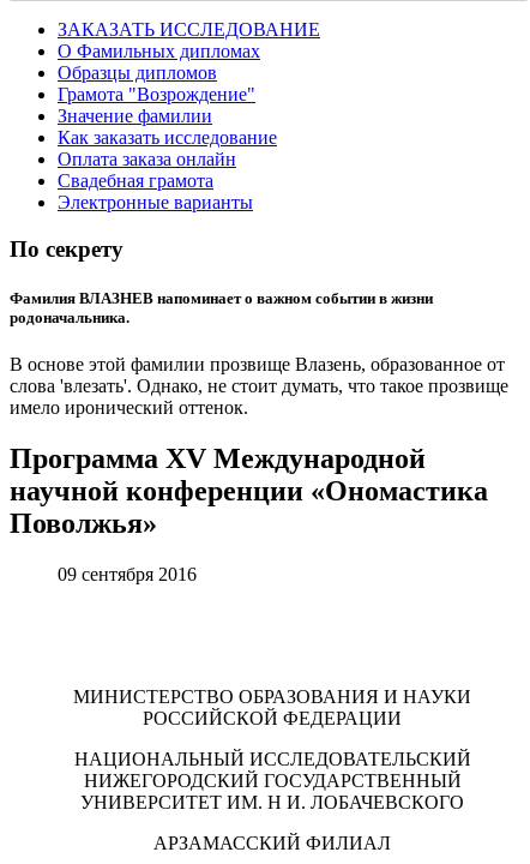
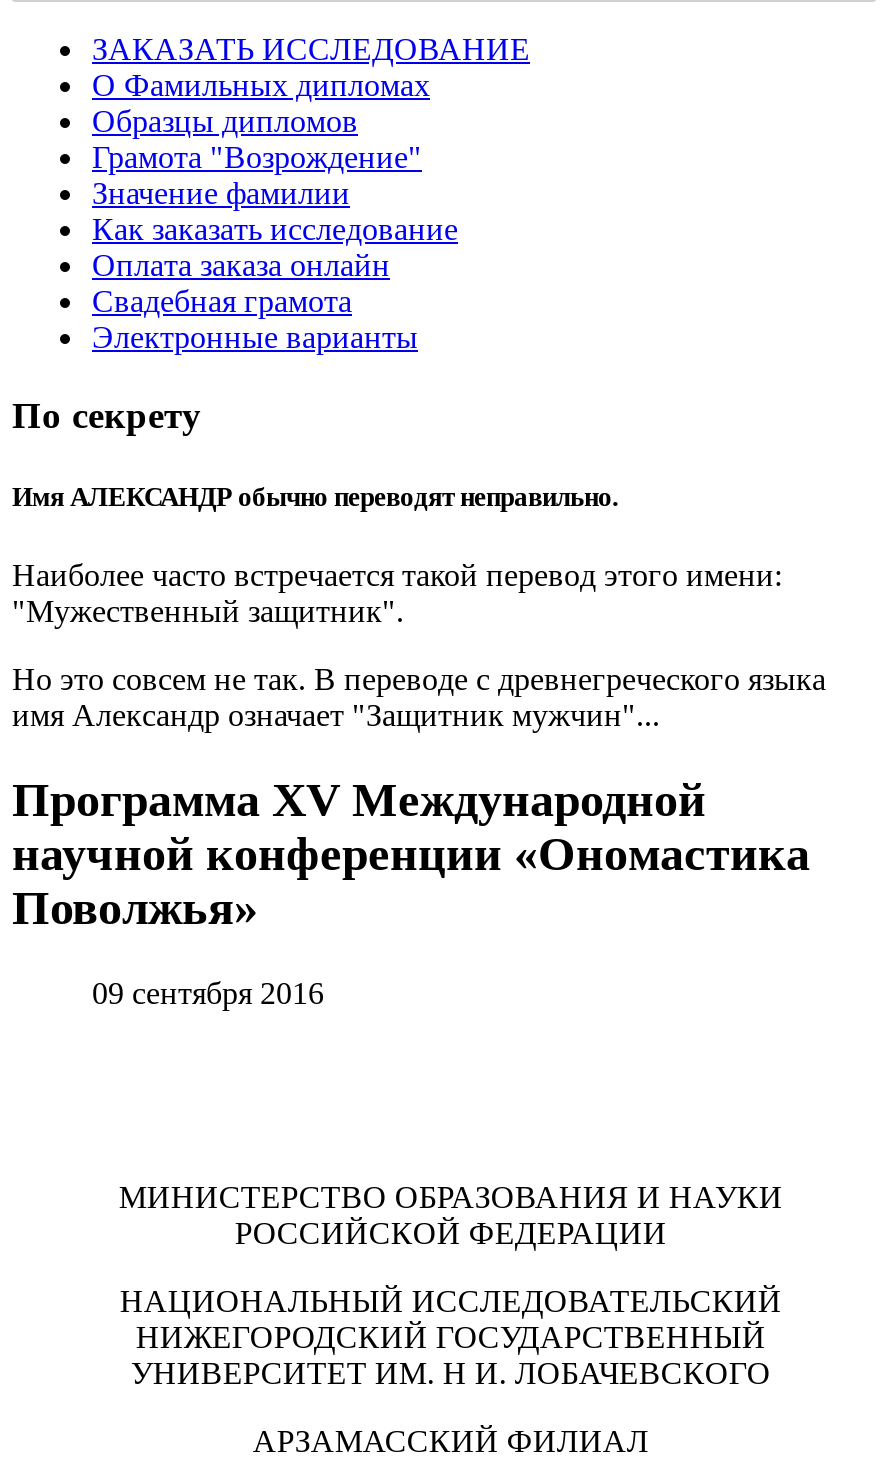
- Фамилия ВЛАЗНЕВ напоминает о важном событии в жизни
- родоначальника.
- В основе этой фамилии прозвище Влазень, образованное от
- слова 'влезать'. Однако, не стоит думать, что такое прозвище
- имело иронический оттенок.
+ Имя АЛЕКСАНДР обычно переводят неправильно.
+ Наиболее часто встречается такой перевод этого имени:
+ "Мужественный защитник".
+ Но это совсем не так. В переводе с древнегреческого языка
+ имя Александр означает "Защитник мужчин"...
